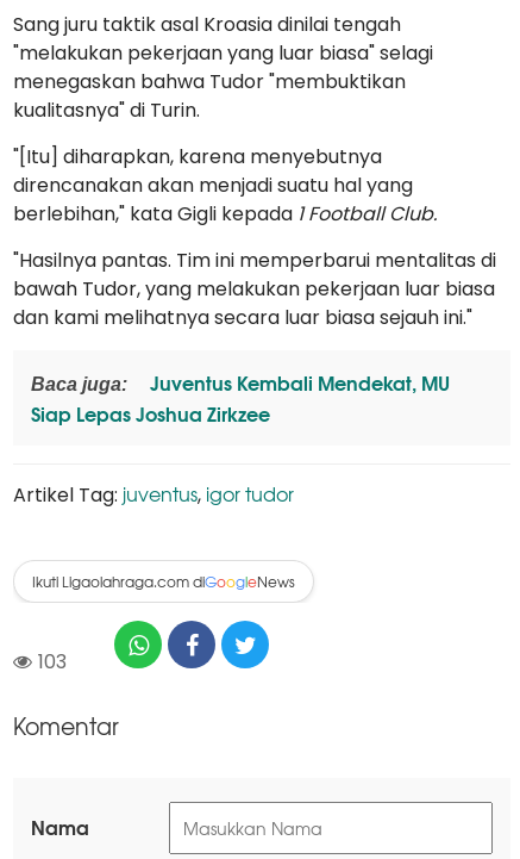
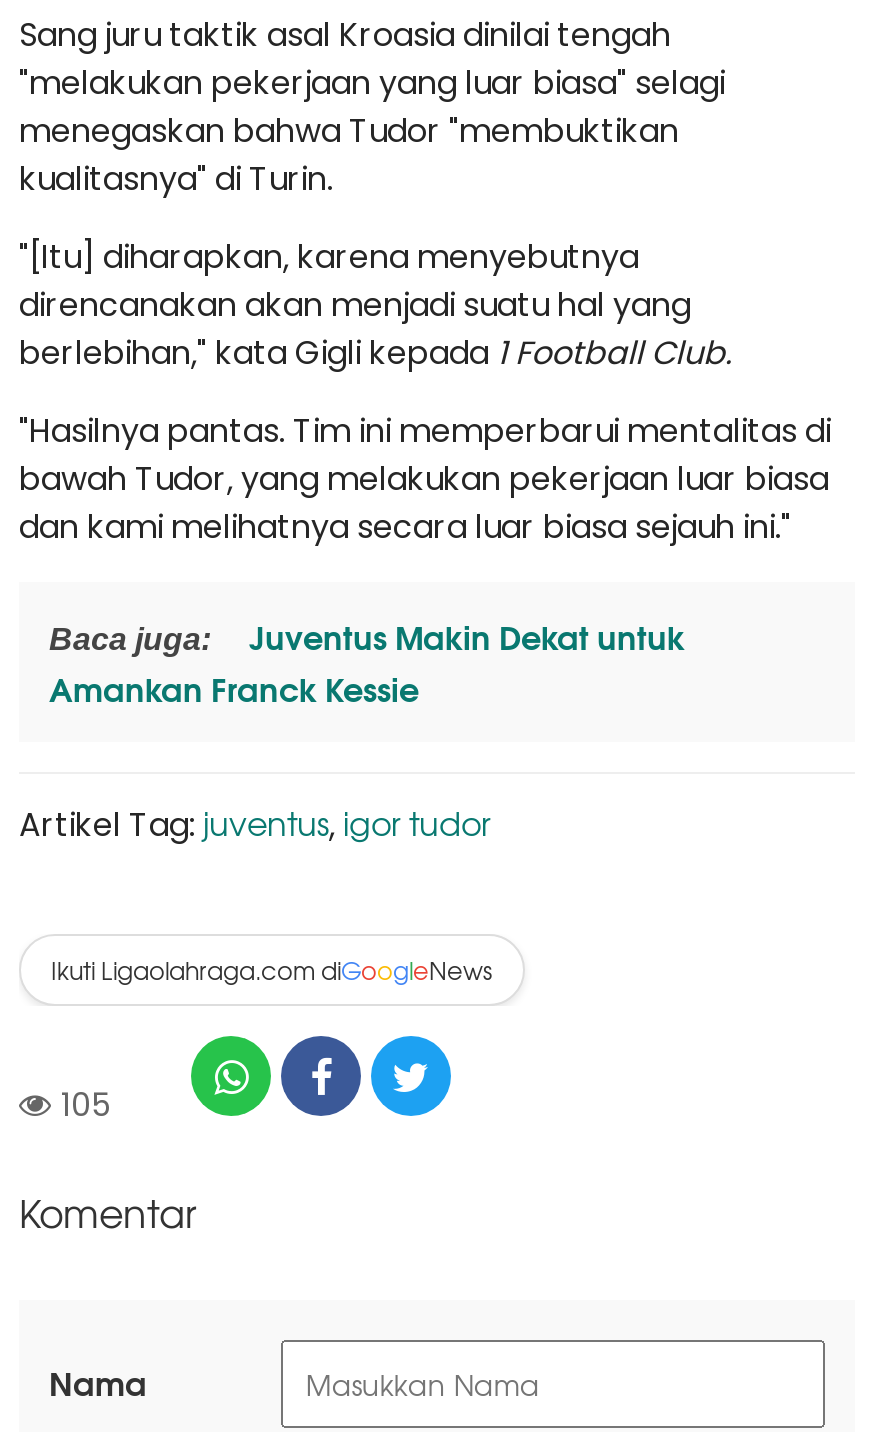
- Juventus Kembali Mendekat, MU
- Siap Lepas Joshua Zirkzee
+ Juventus Makin Dekat untuk
+ Amankan Franck Kessie

- 103
+ 105
